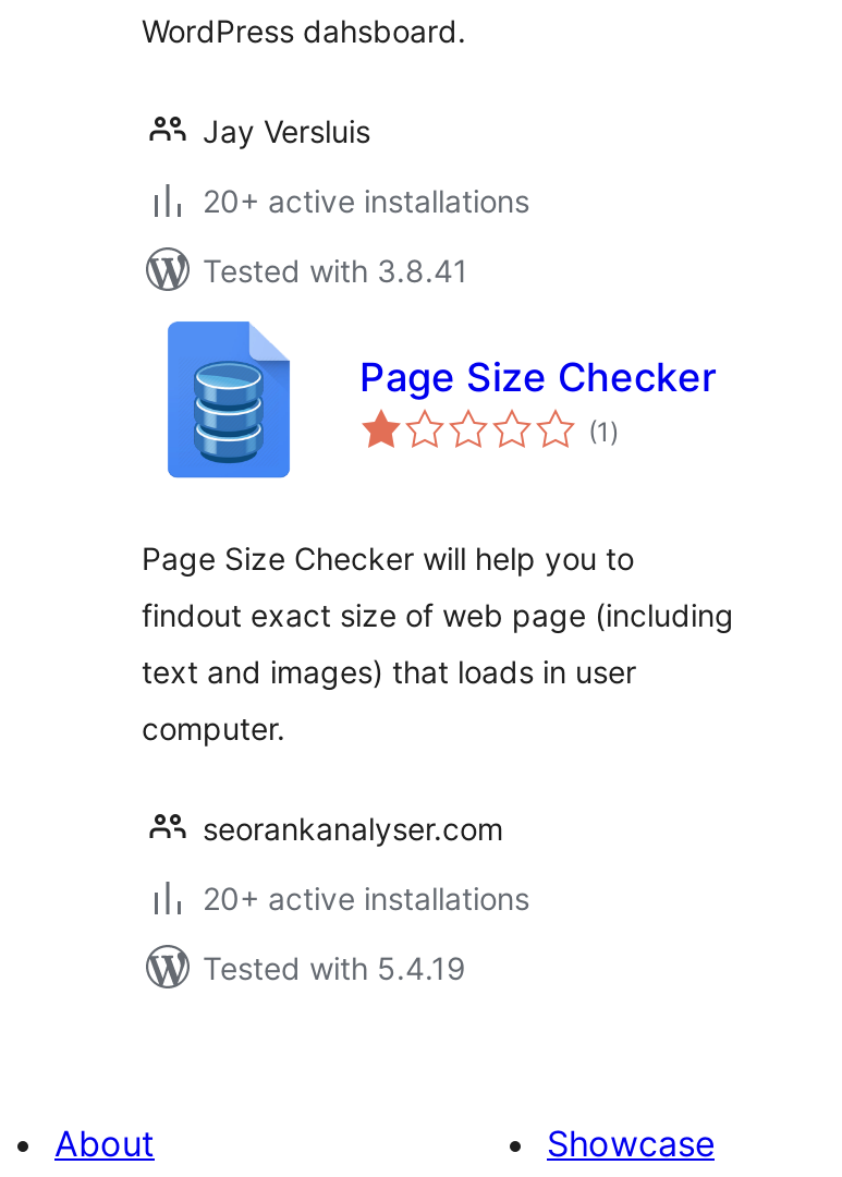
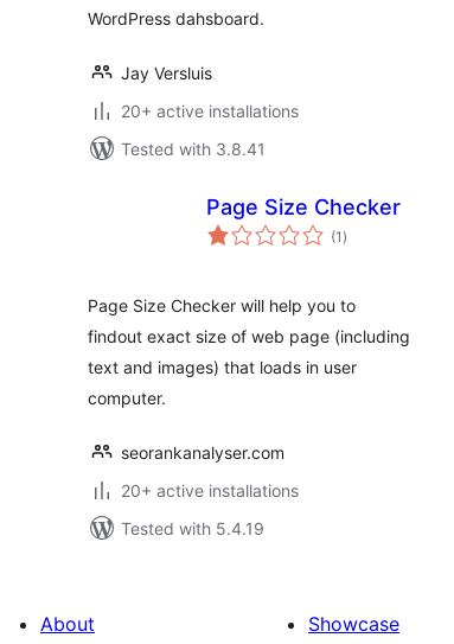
- [image]
